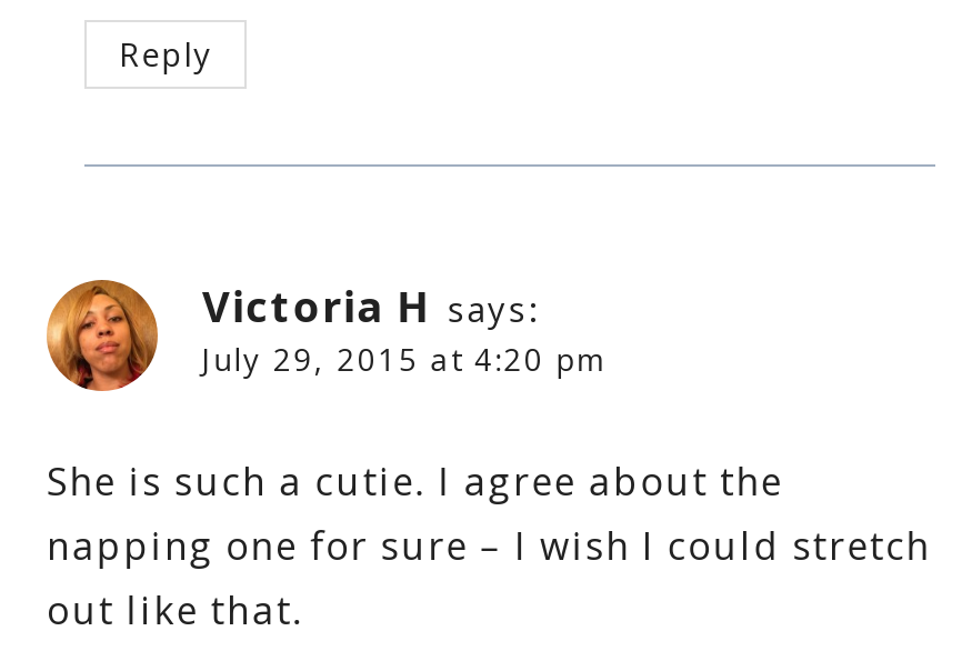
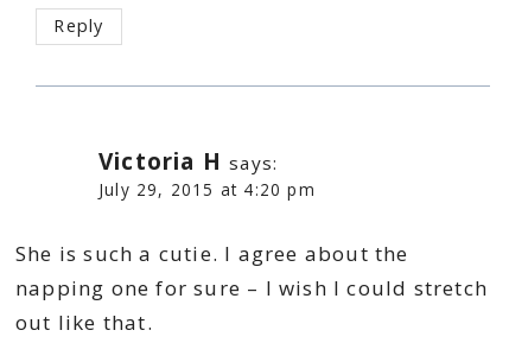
- [image]
